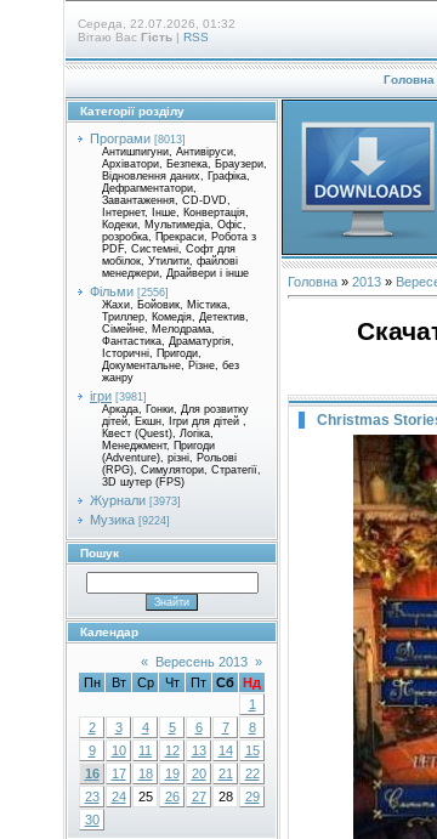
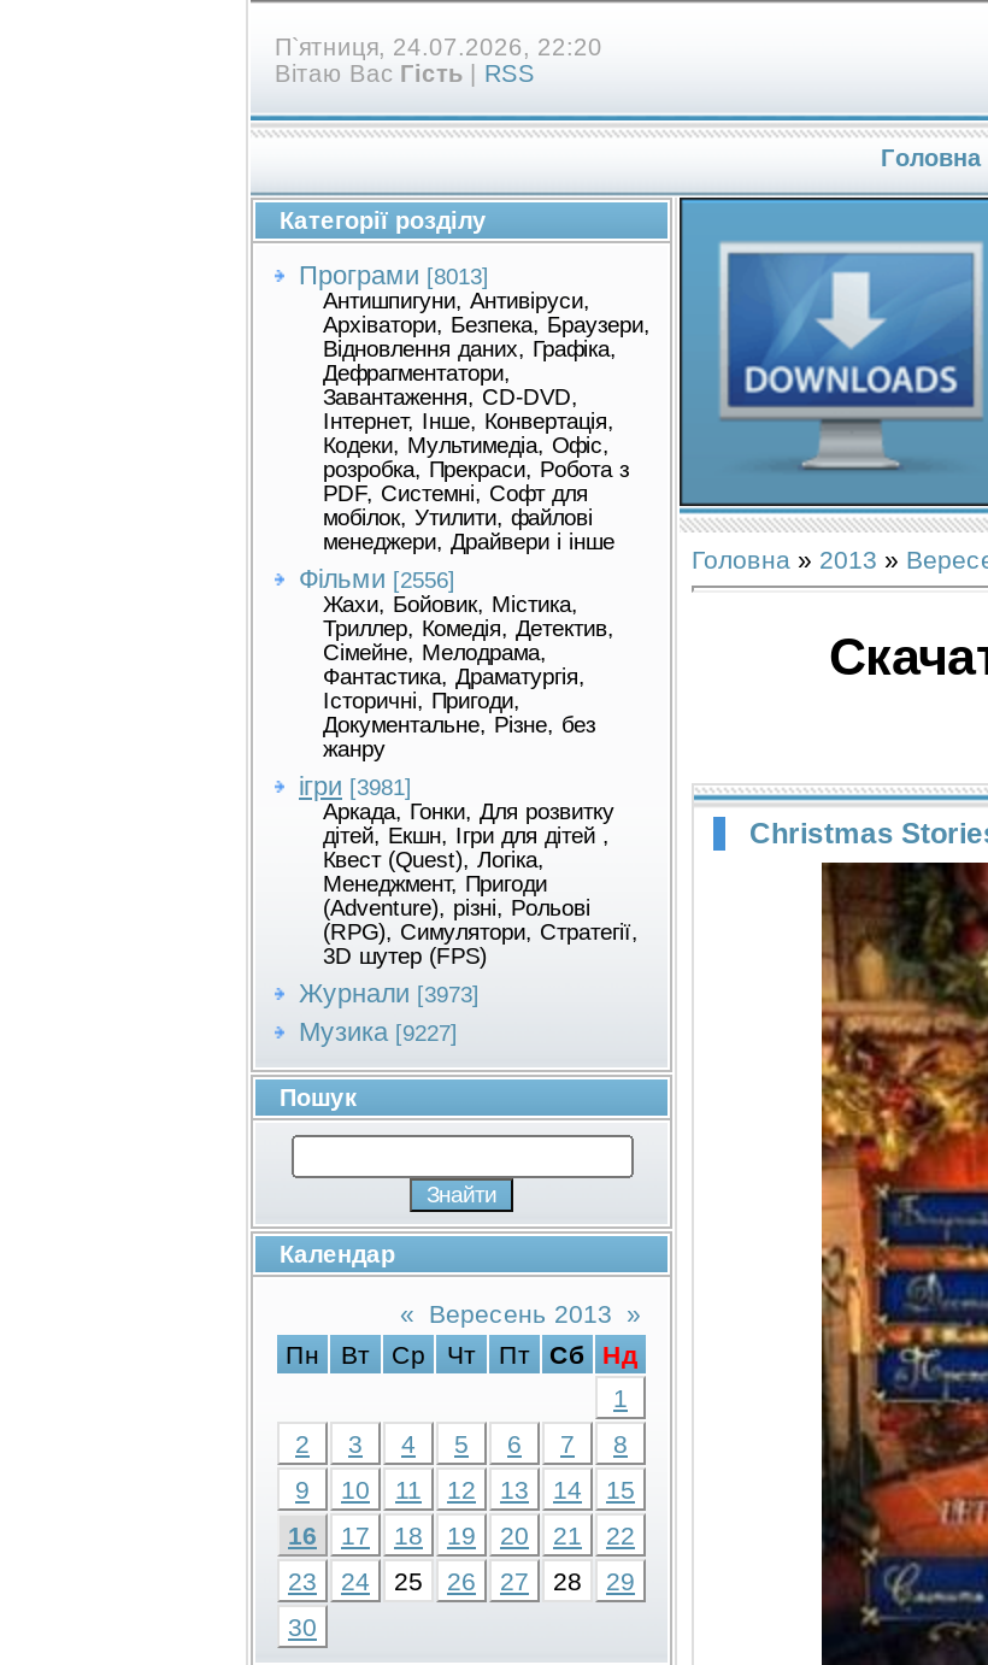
- Середа, 22.07.2026, 01:32
+ П`ятниця, 24.07.2026, 22:20

- Музика [9224]
+ Музика [9227]
